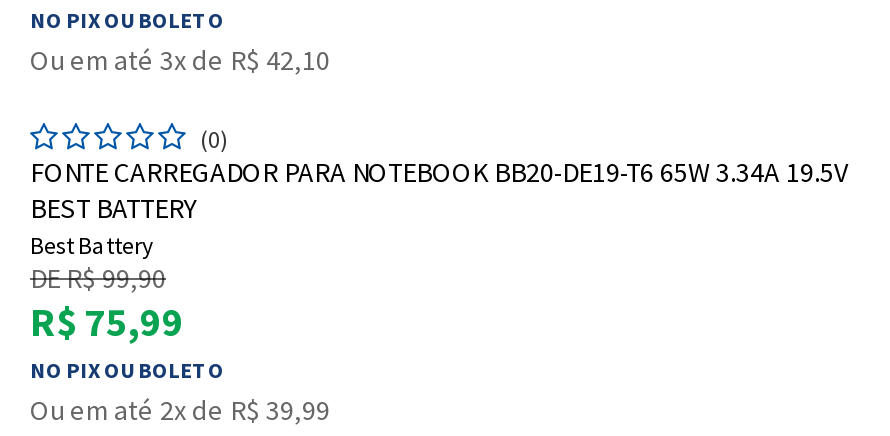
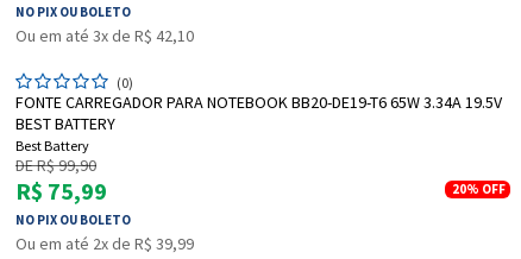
+ 20%OFF
